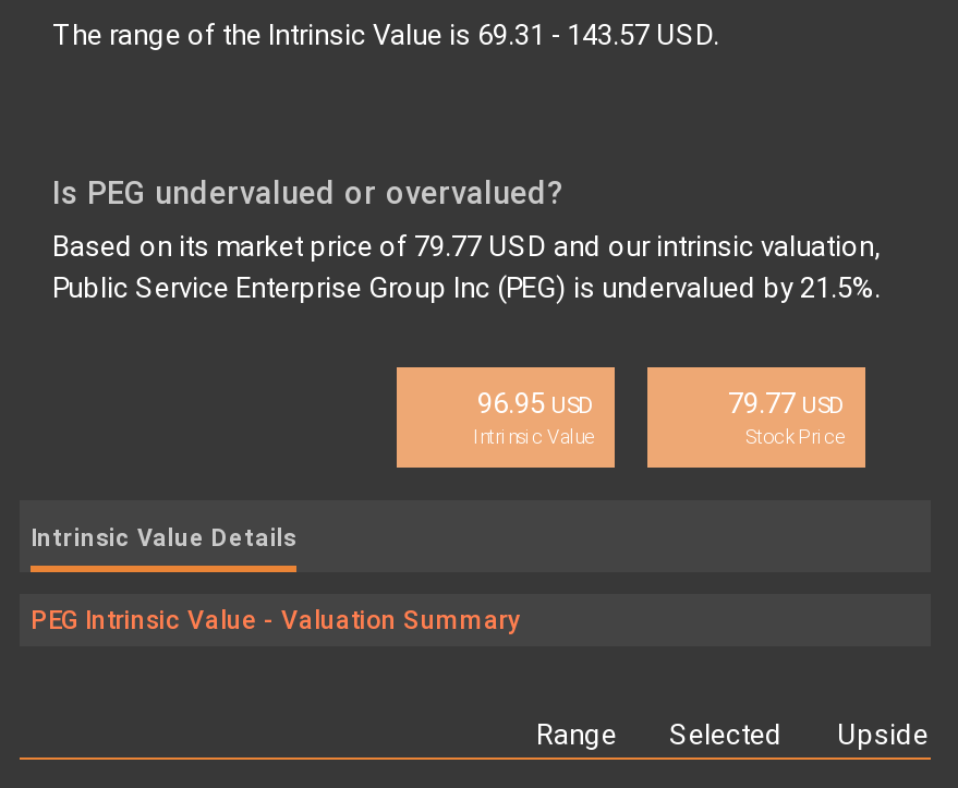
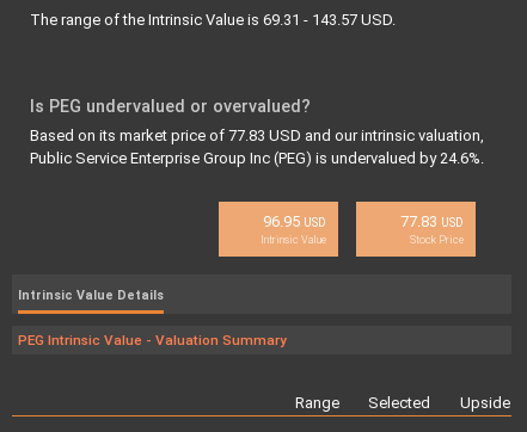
- Based on its market price of 79.77 USD and our intrinsic valuation,
+ Based on its market price of 77.83 USD and our intrinsic valuation,

- Public Service Enterprise Group Inc (PEG) is undervalued by 21.5%.
+ Public Service Enterprise Group Inc (PEG) is undervalued by 24.6%.

- 79.77 USD
+ 77.83 USD
